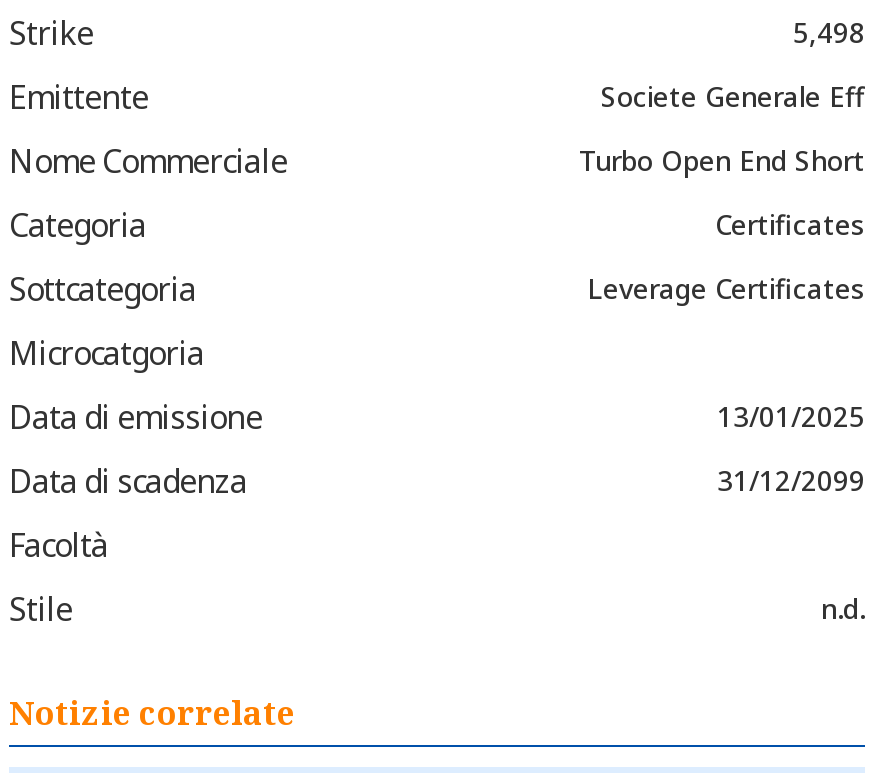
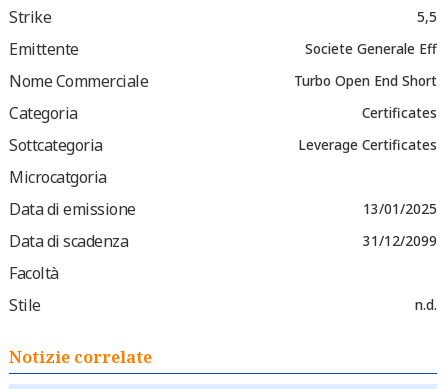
- 5,498
+ 5,5
